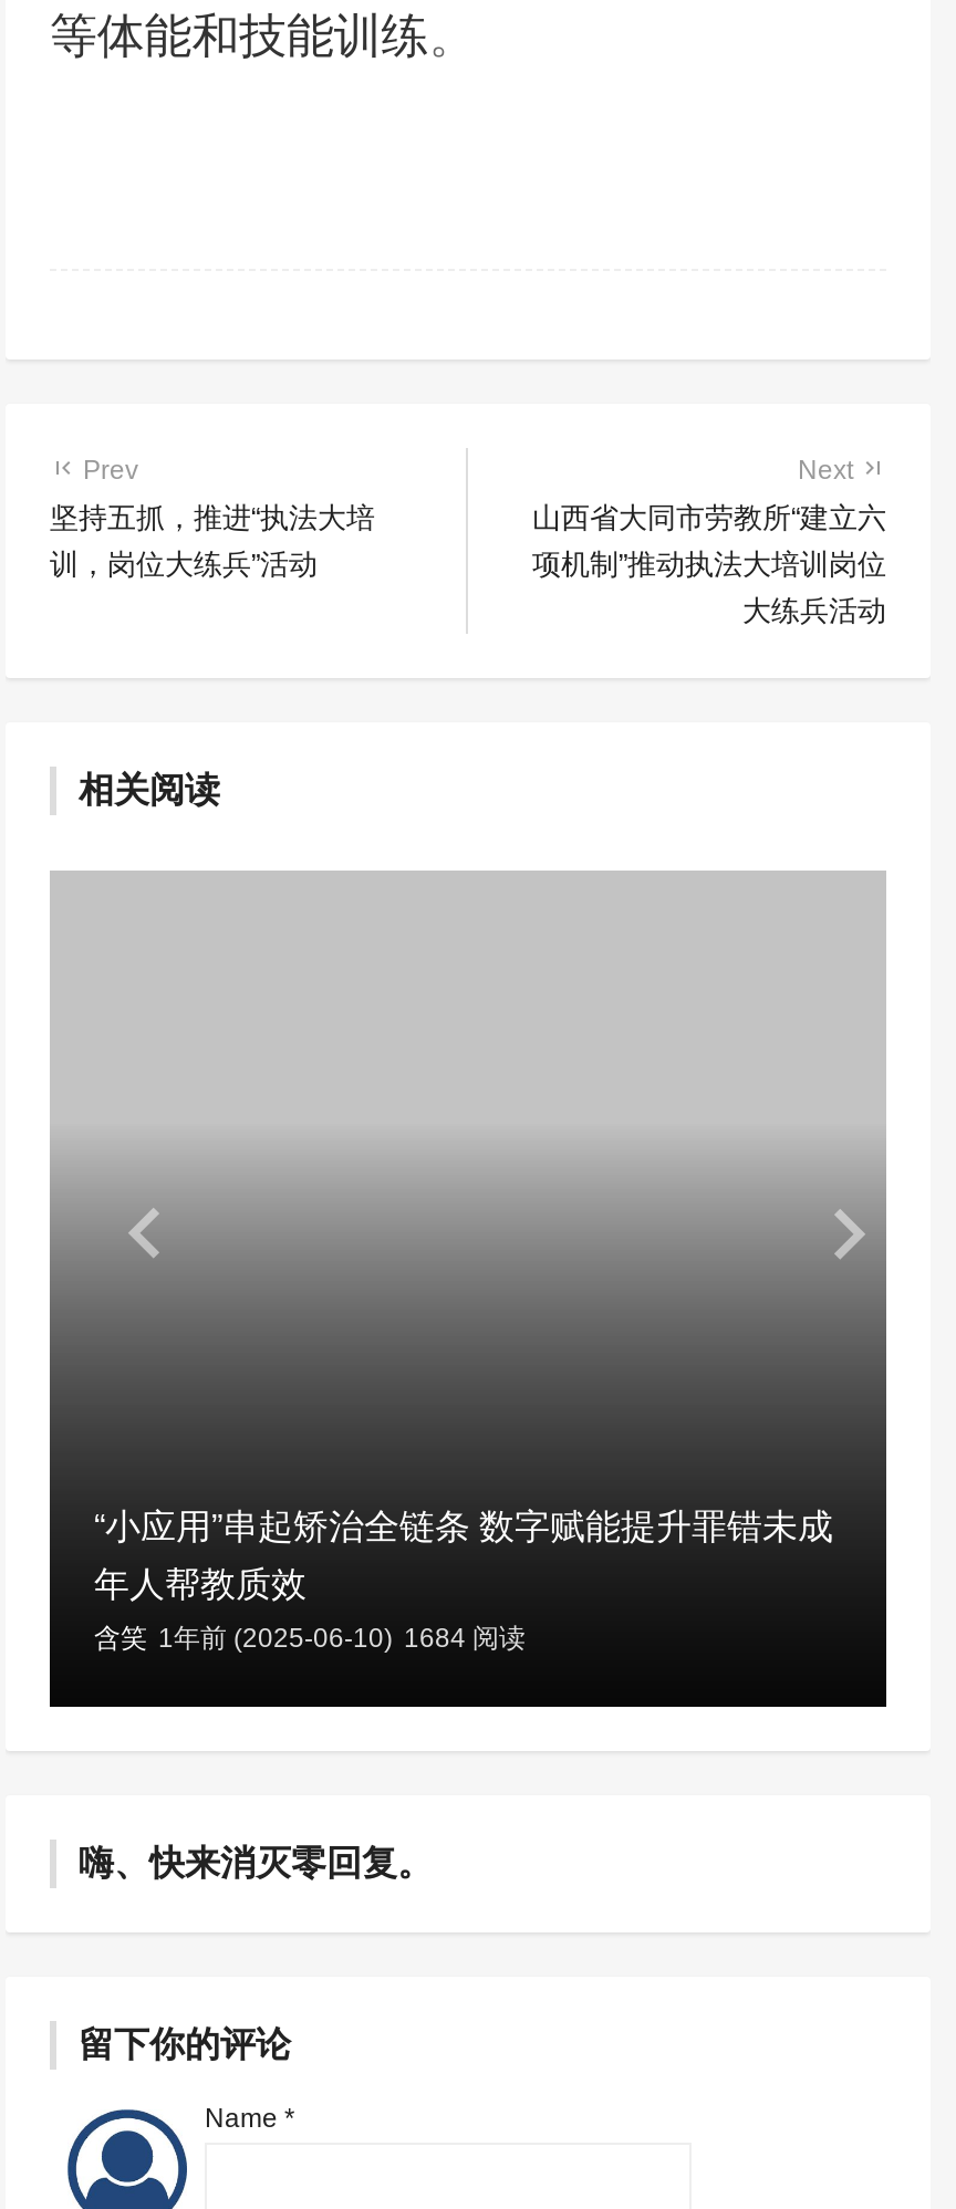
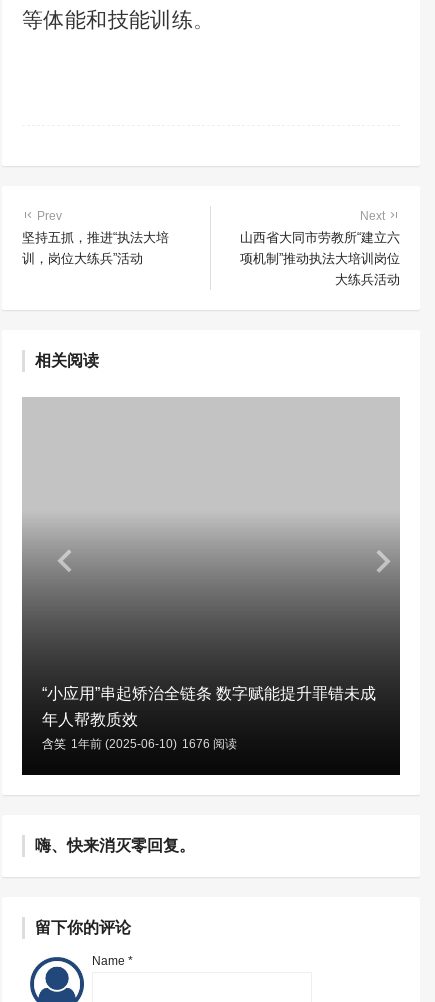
- 含笑 1年前 (2025-06-10) 1684 阅读
+ 含笑 1年前 (2025-06-10) 1676 阅读
